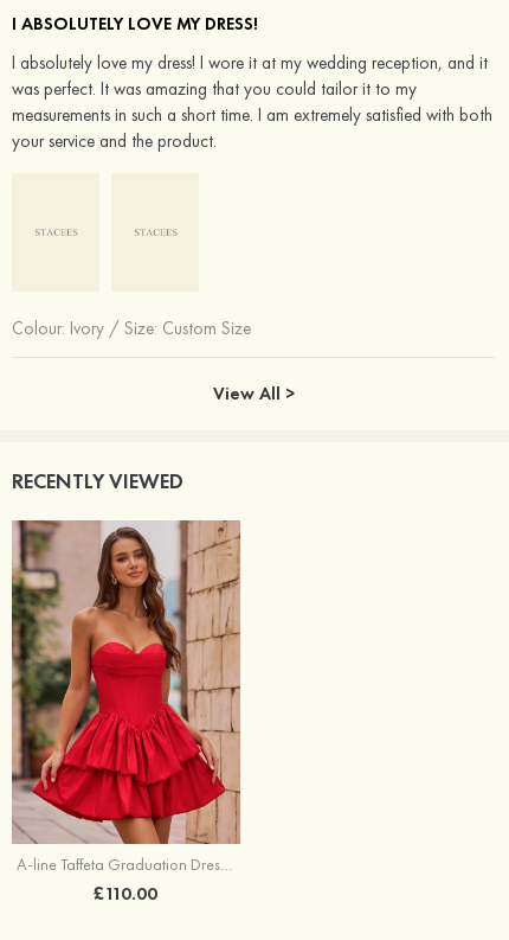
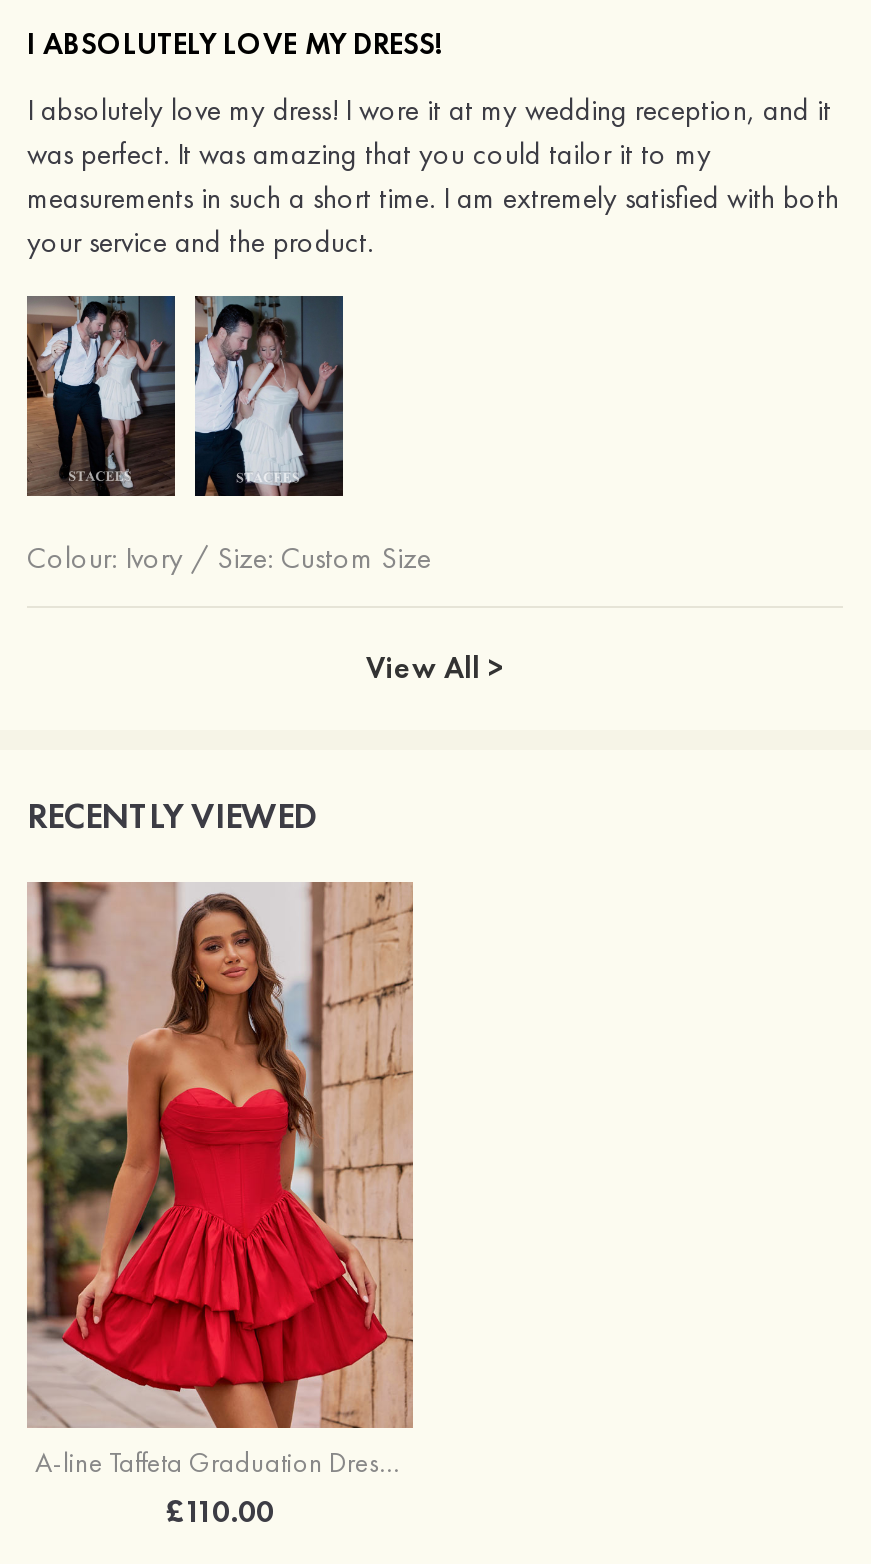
+ [image]

+ [image]
